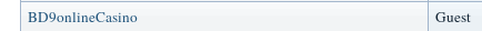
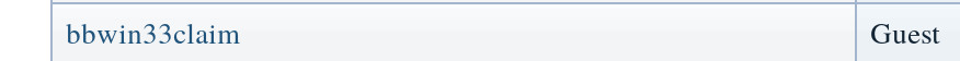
- BD9onlineCasino
+ bbwin33claim
